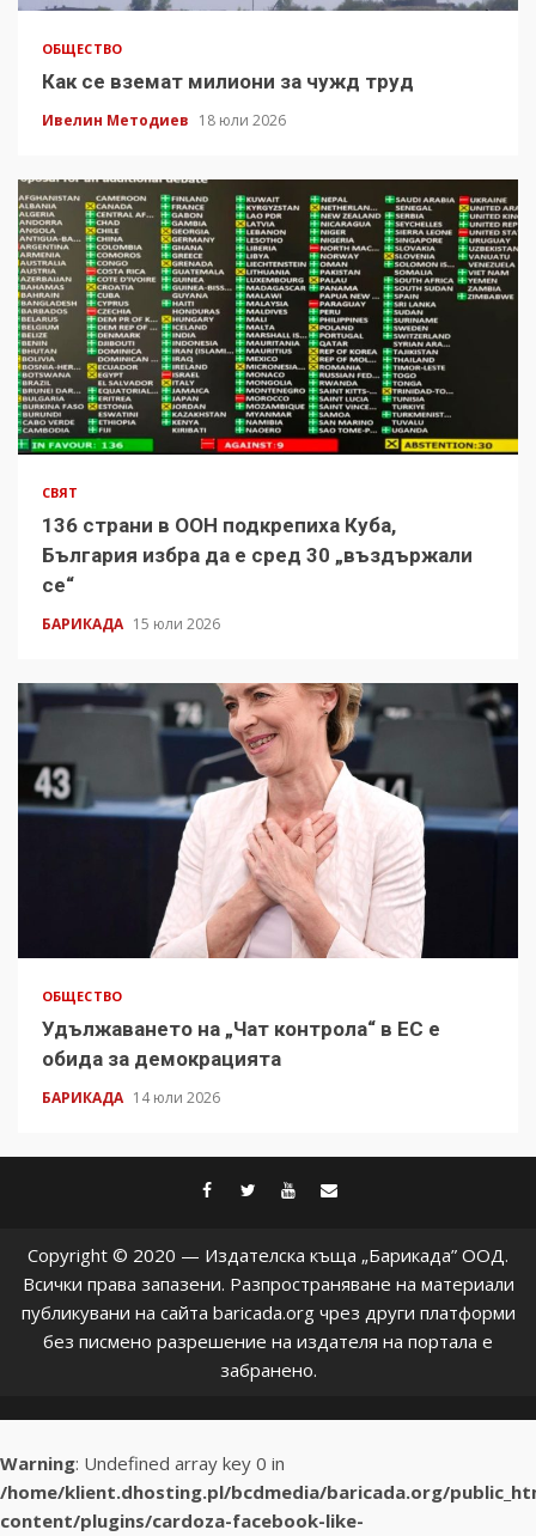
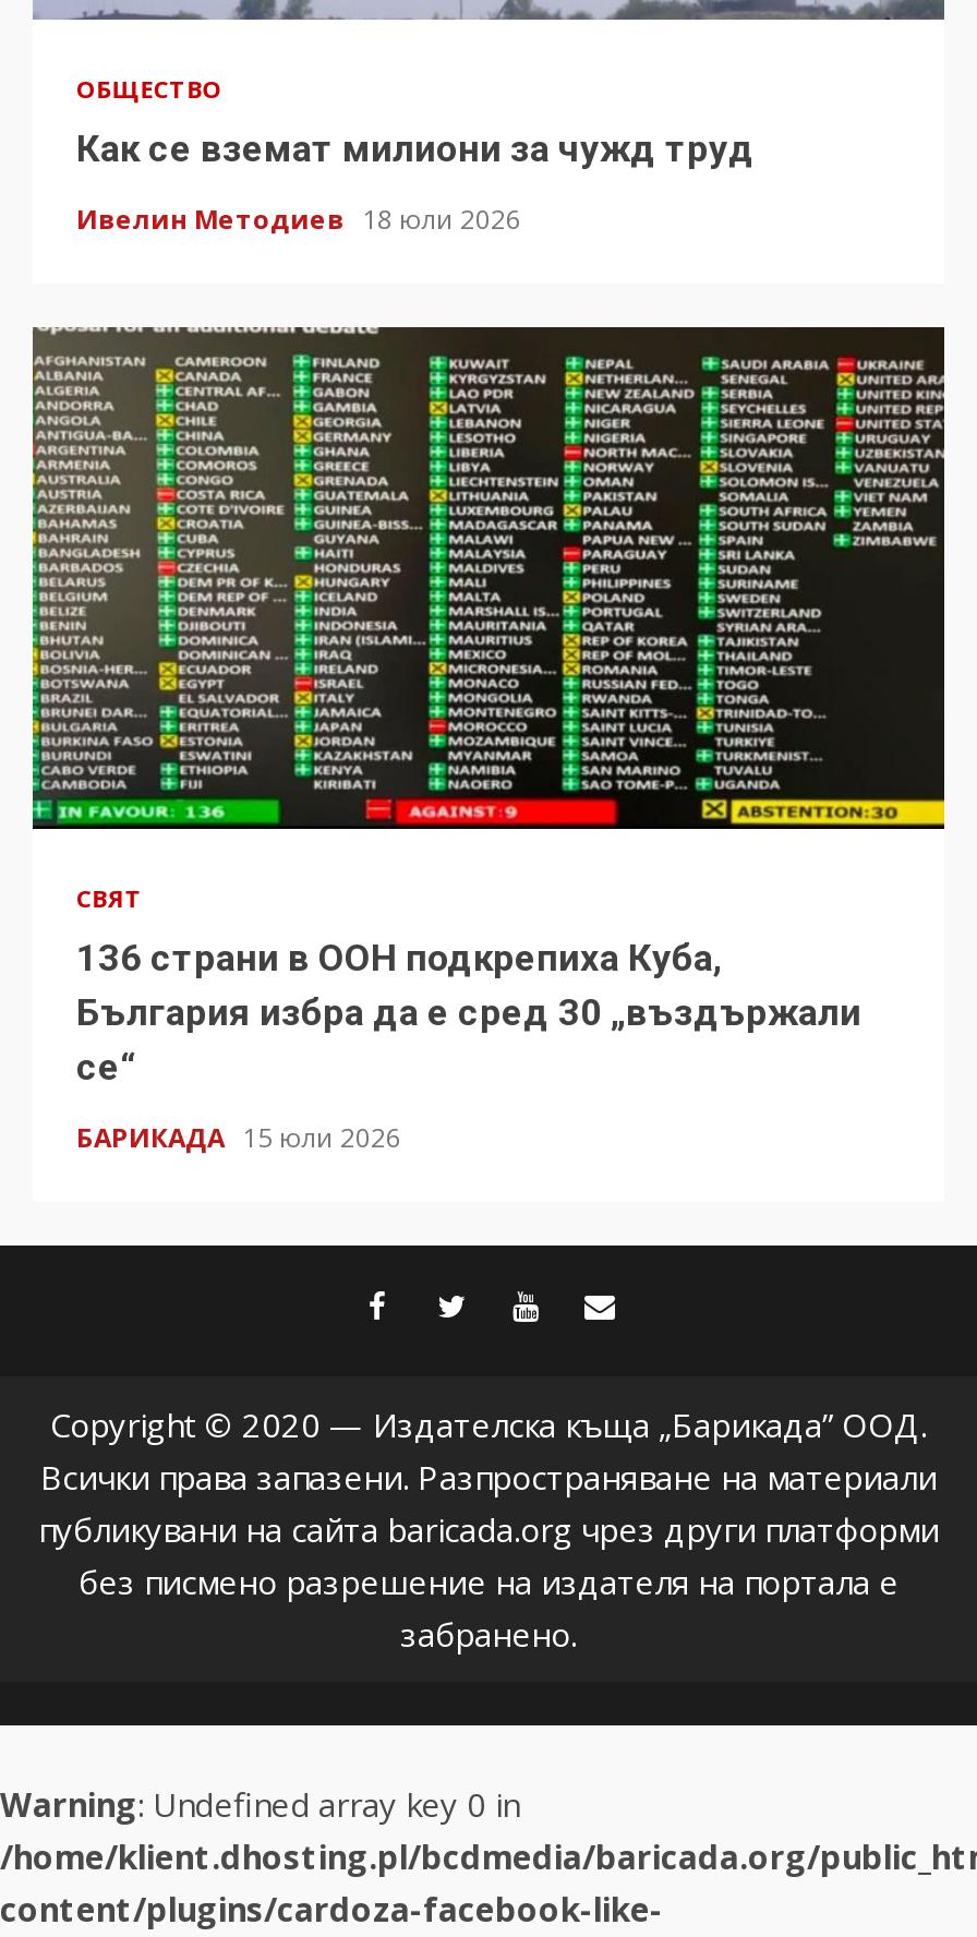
- [image]
- ОБЩЕСТВО
- Удължаването на „Чат контрола“ в ЕС е
- обида за демокрацията
- БАРИКАДА 14 юли 2026
